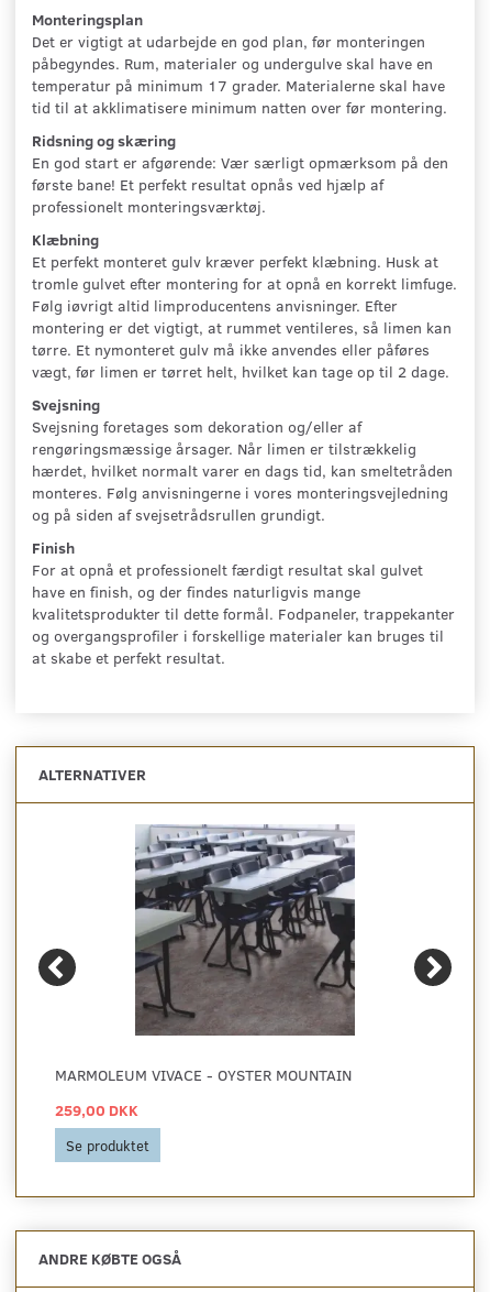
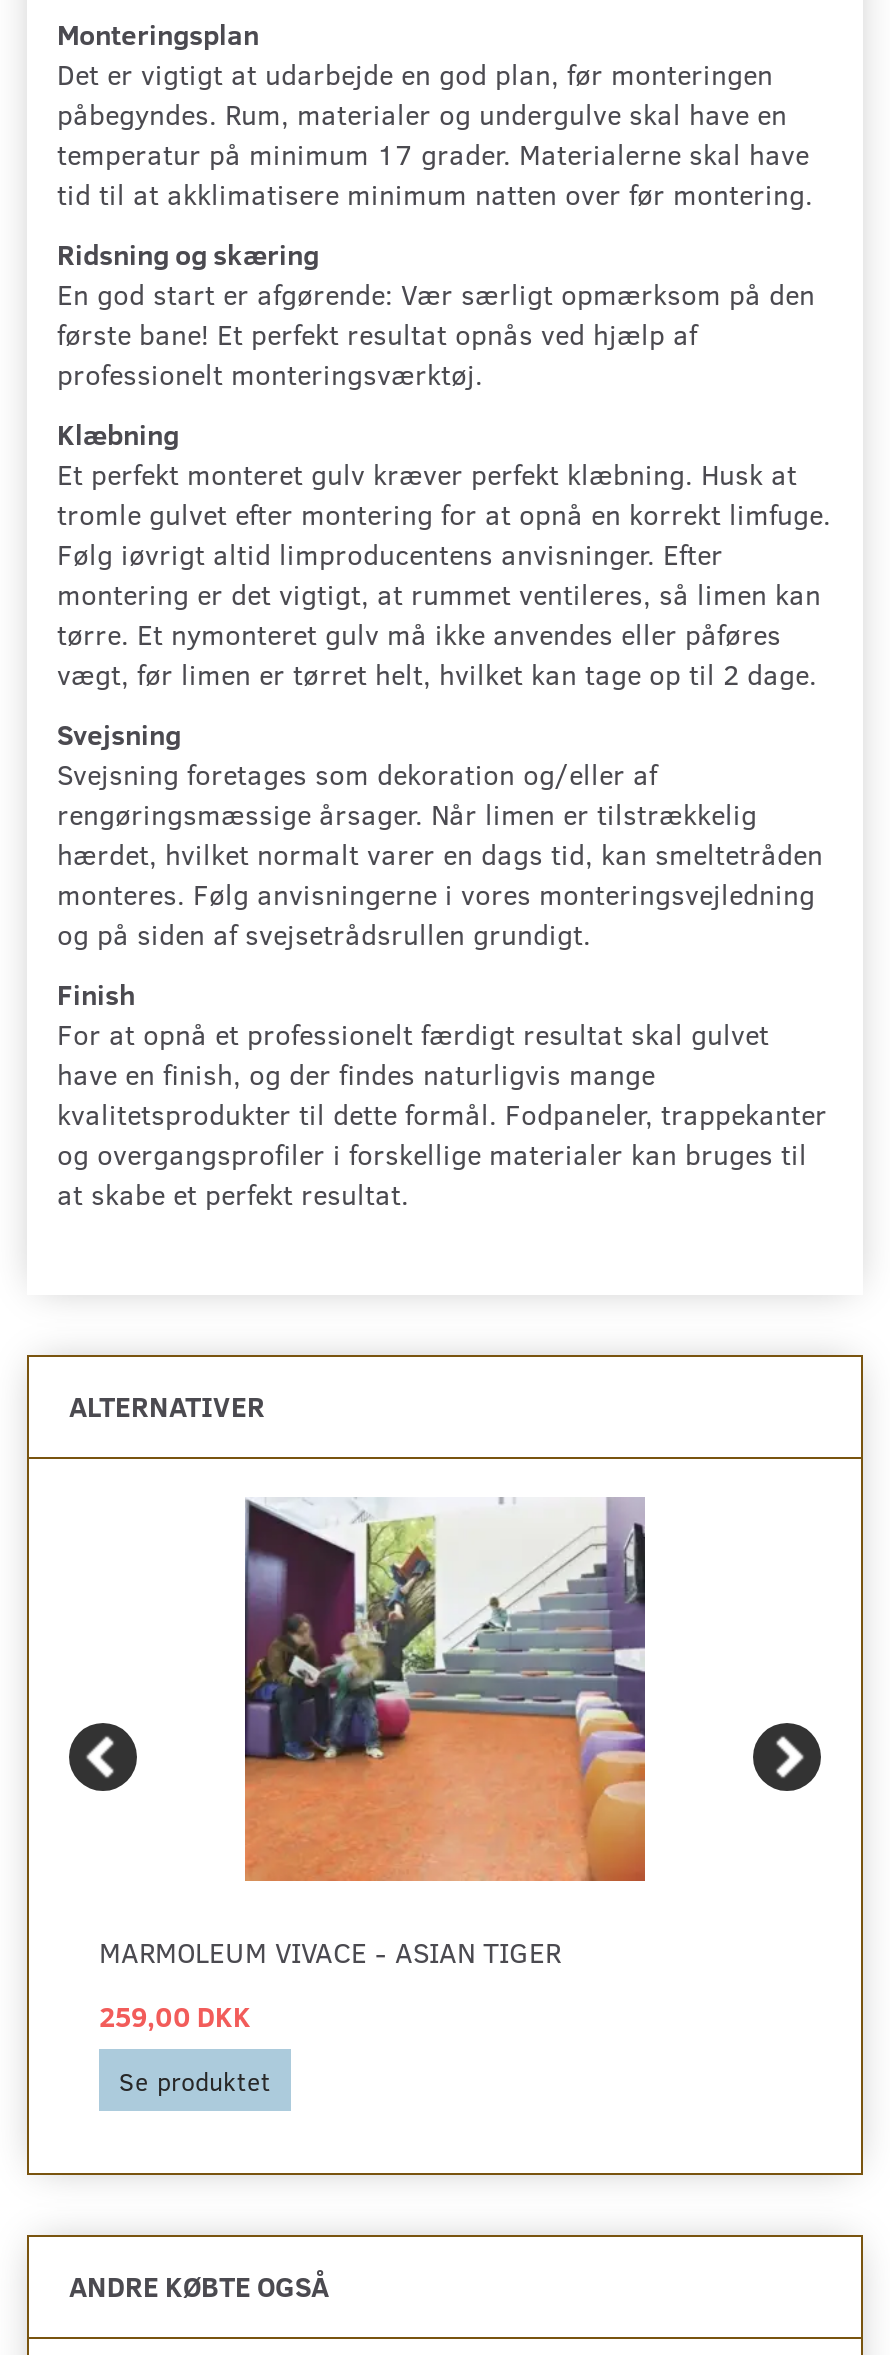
- [image]
- MARMOLEUM VIVACE - OYSTER MOUNTAIN
+ [image]
+ MARMOLEUM VIVACE - ASIAN TIGER
